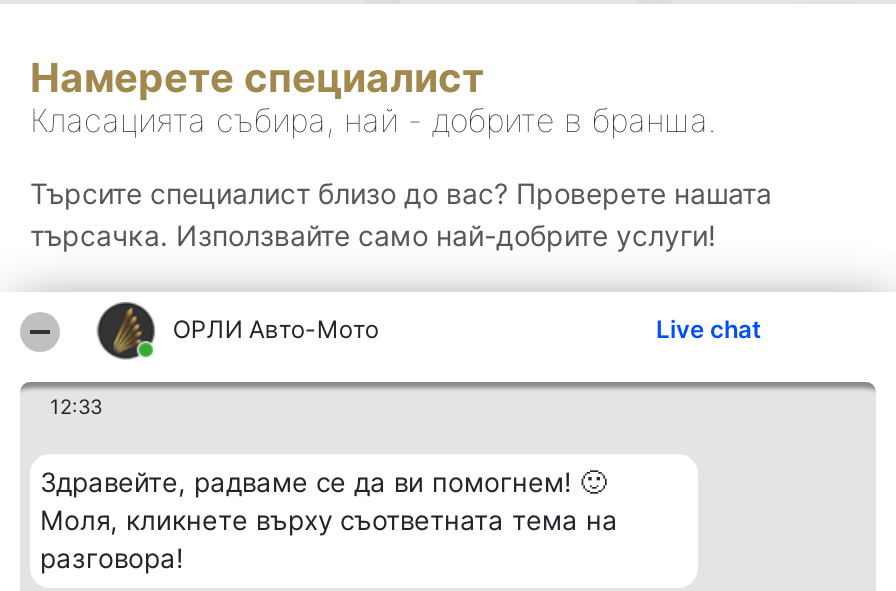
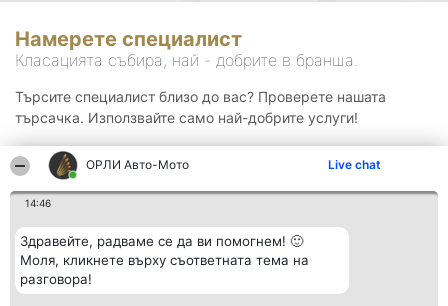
- 12:33
+ 14:46
